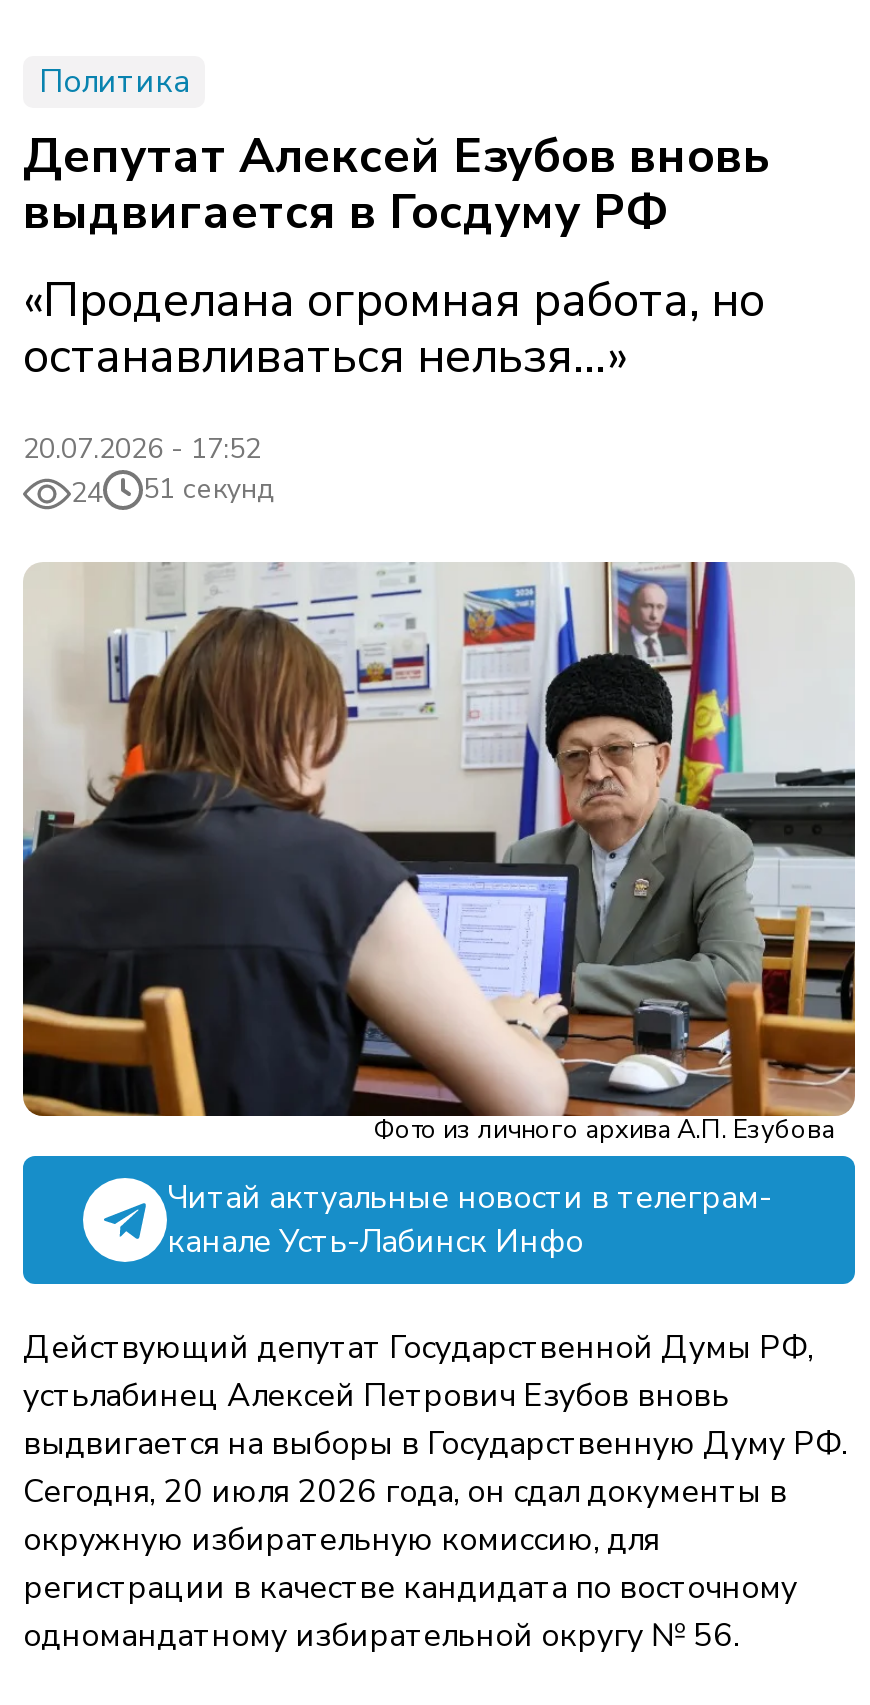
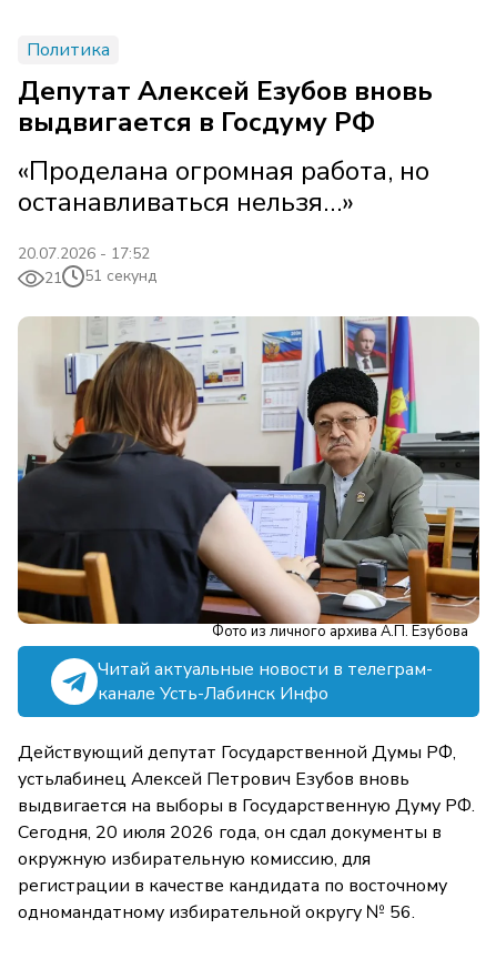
- 24 51 секунд
+ 21 51 секунд
